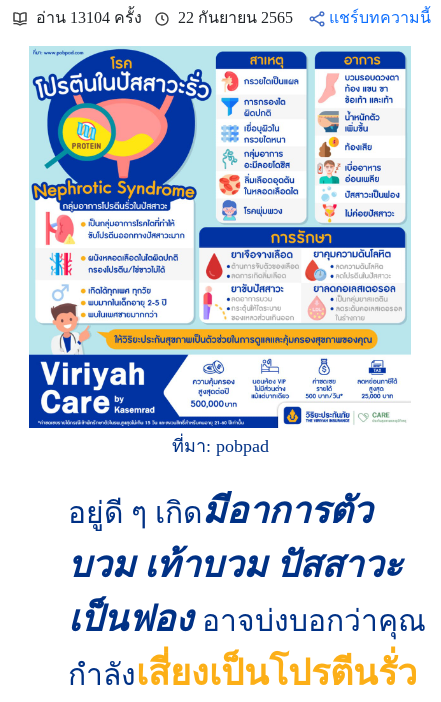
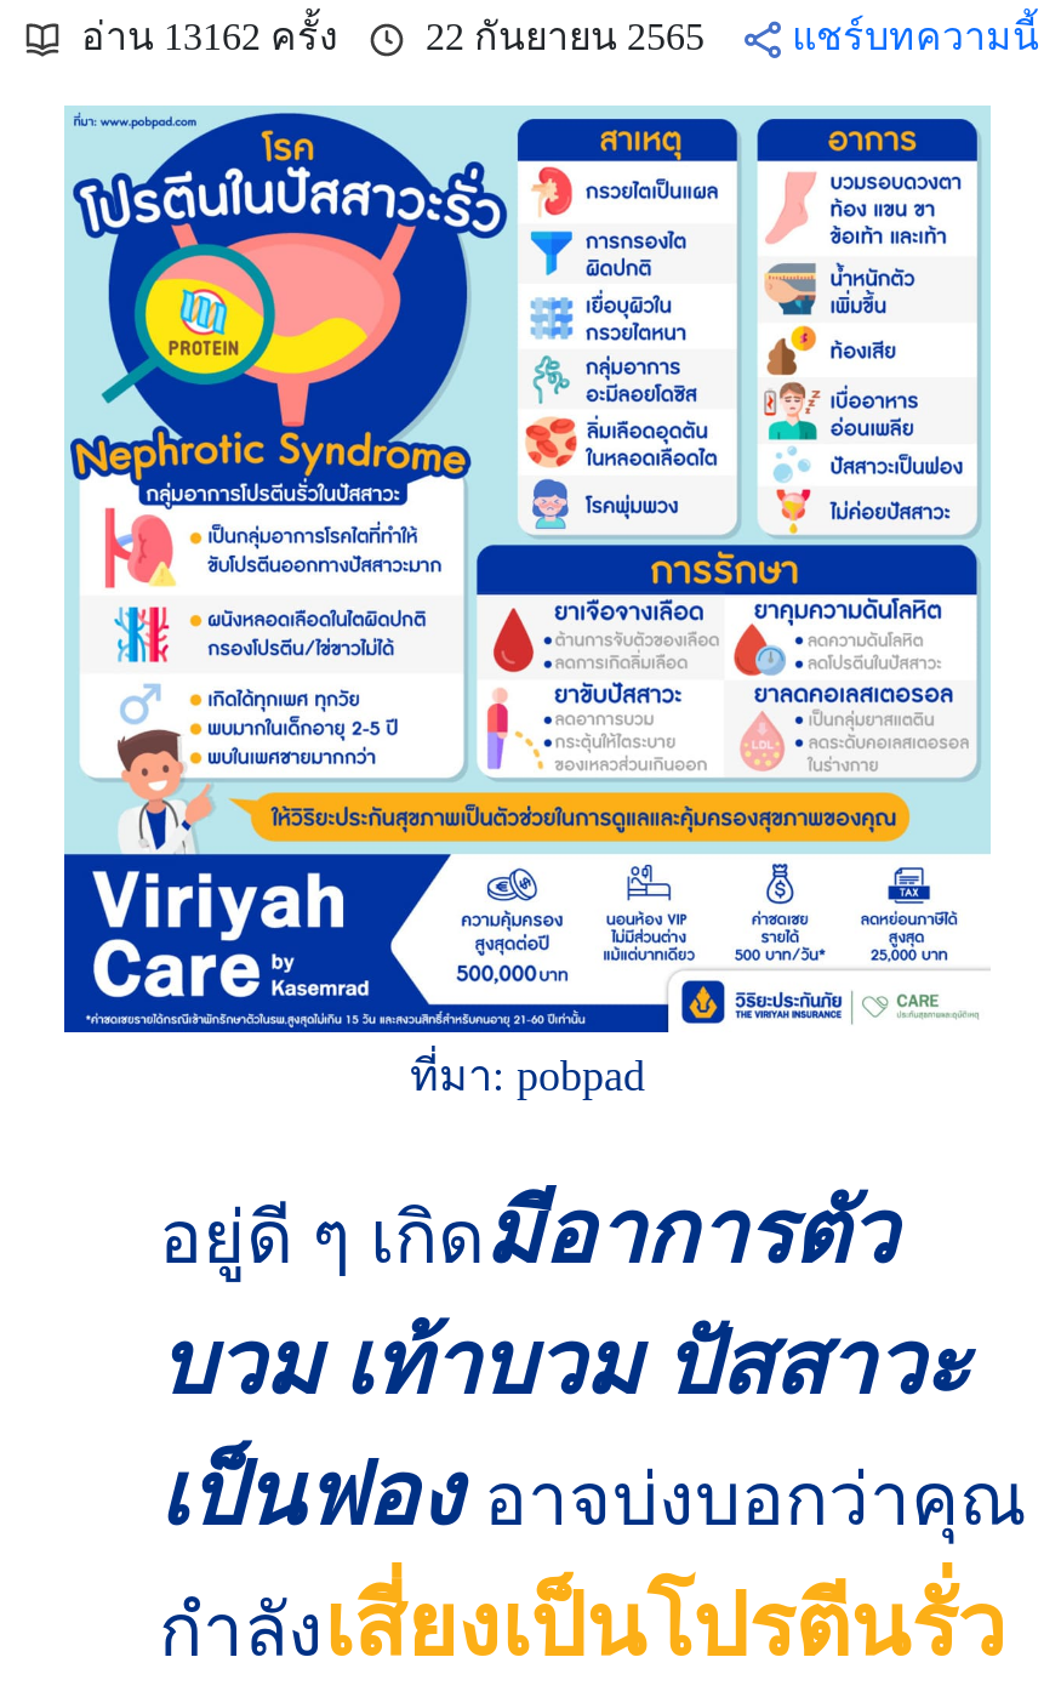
- อ่าน 13104 ครั้ง
+ อ่าน 13162 ครั้ง
